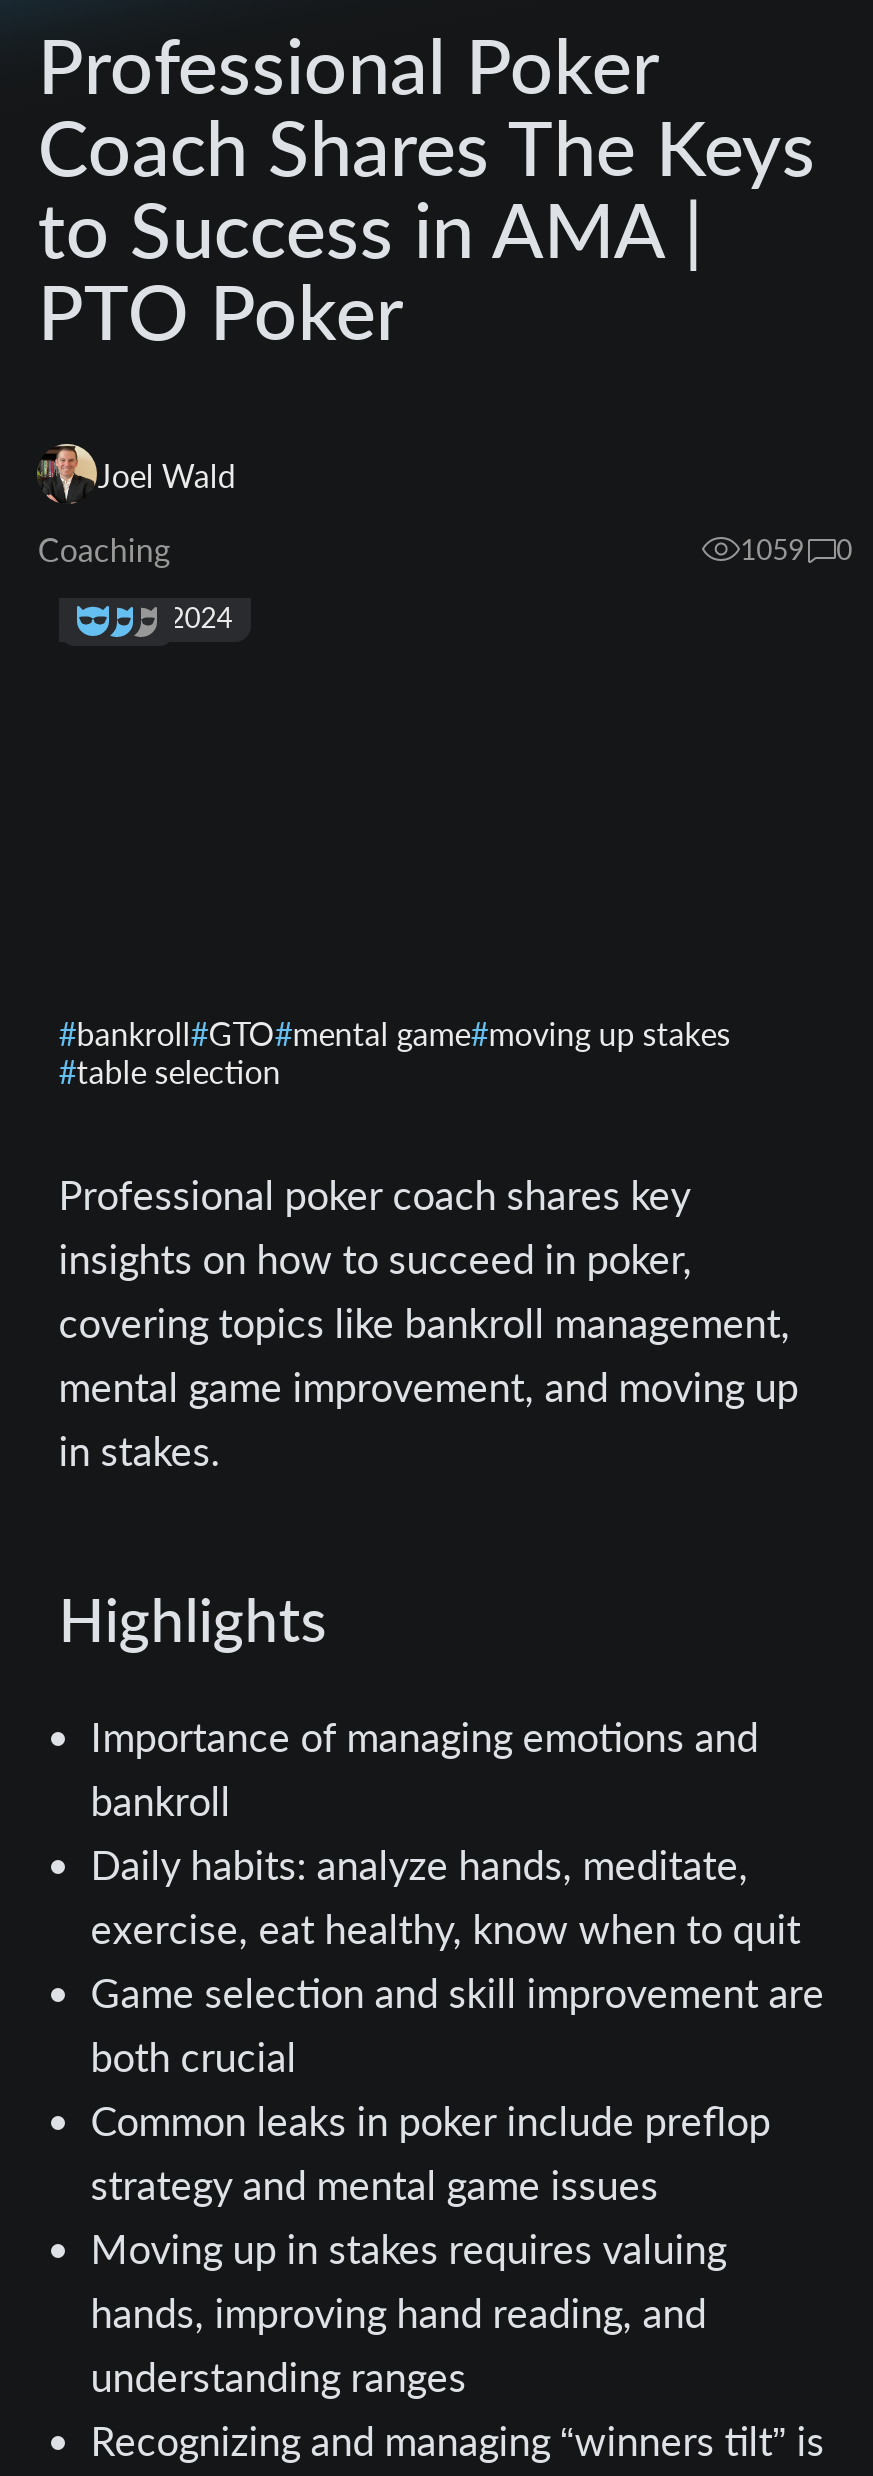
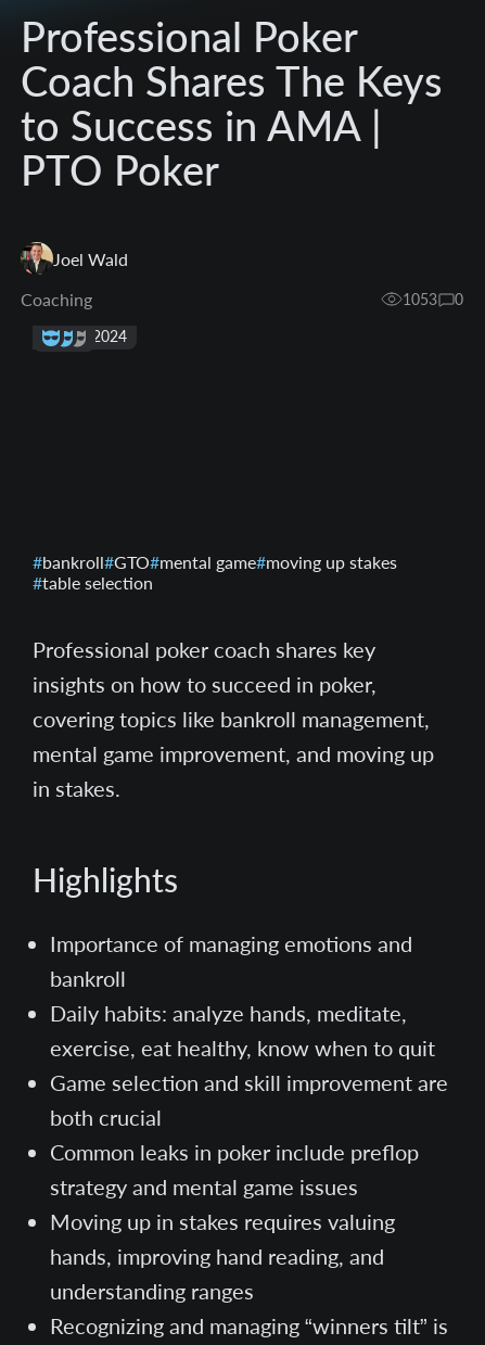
- 1059 0
+ 1053 0
